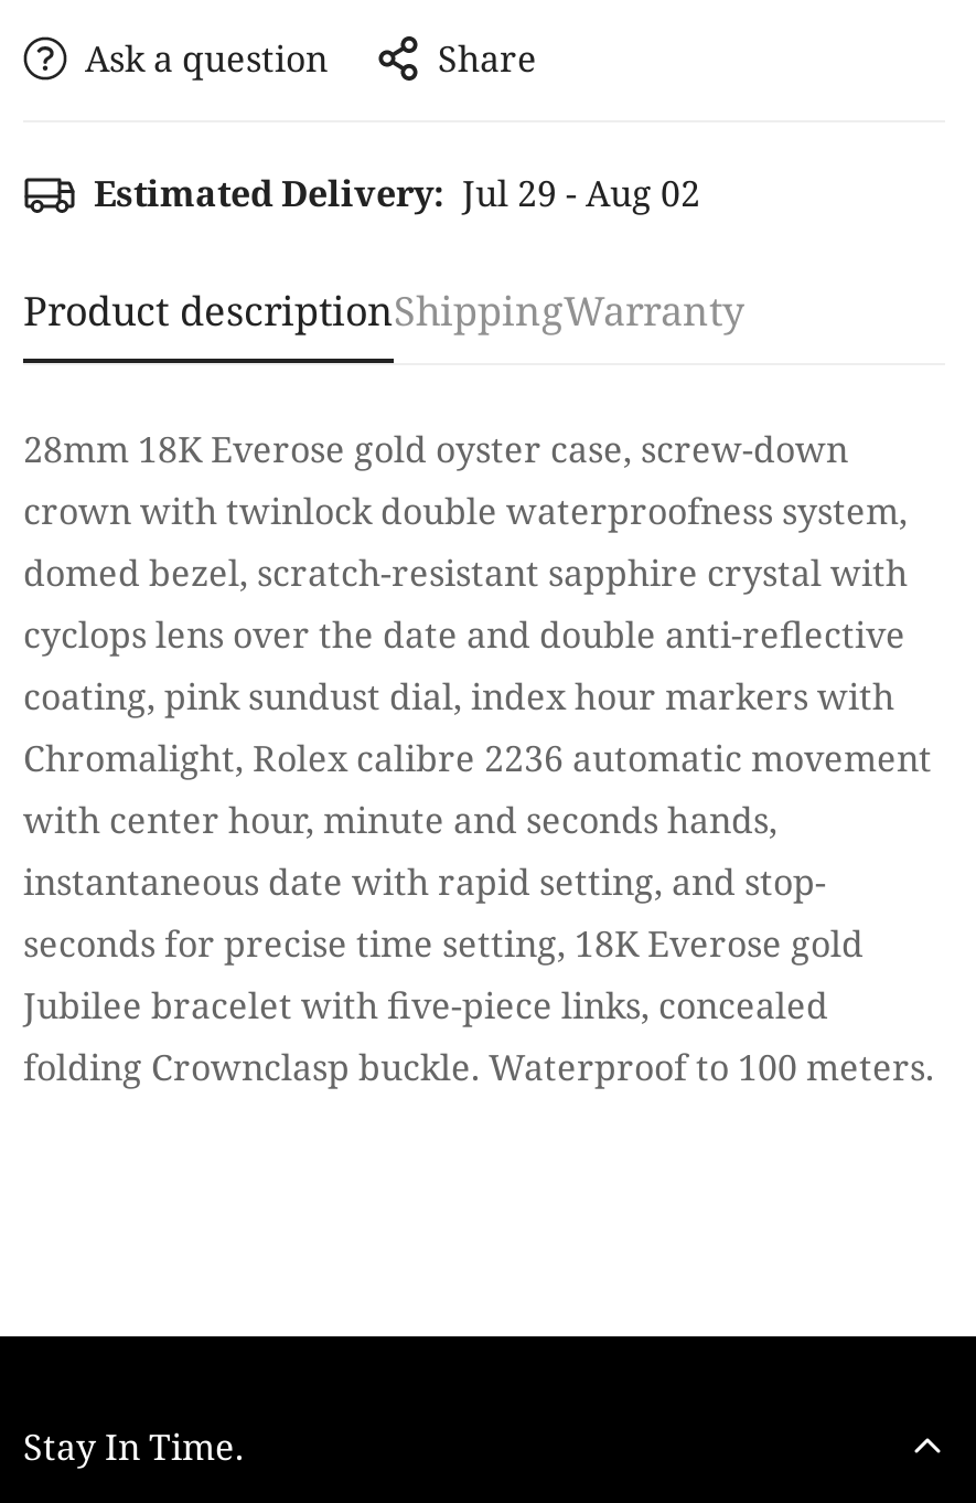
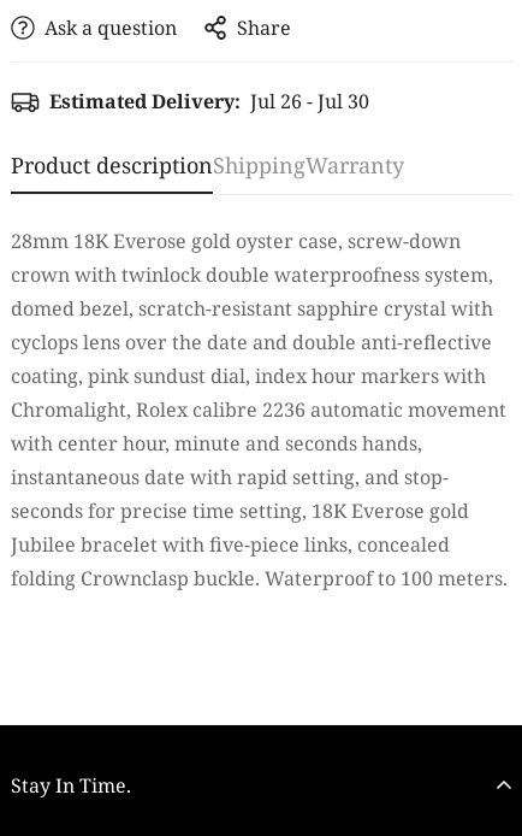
- Estimated Delivery: Jul 29 - Aug 02
+ Estimated Delivery: Jul 26 - Jul 30
